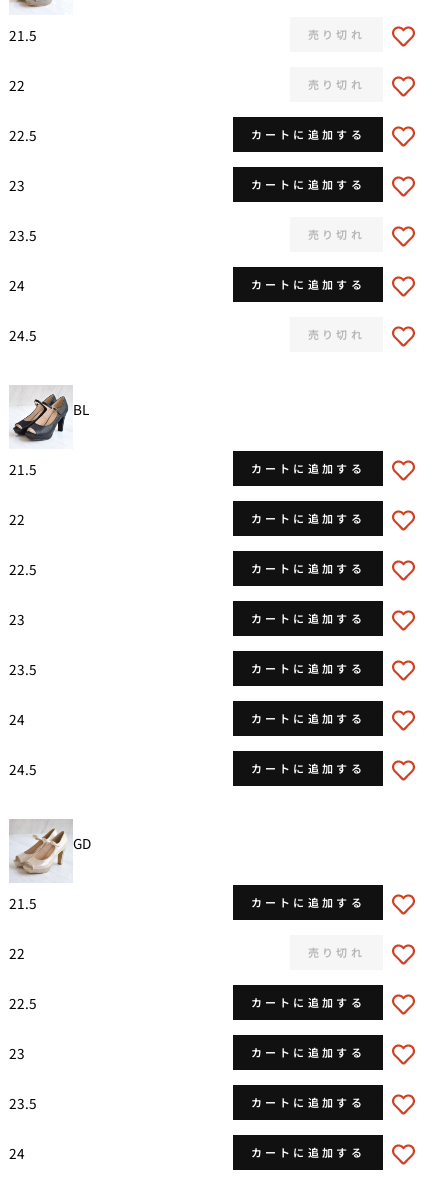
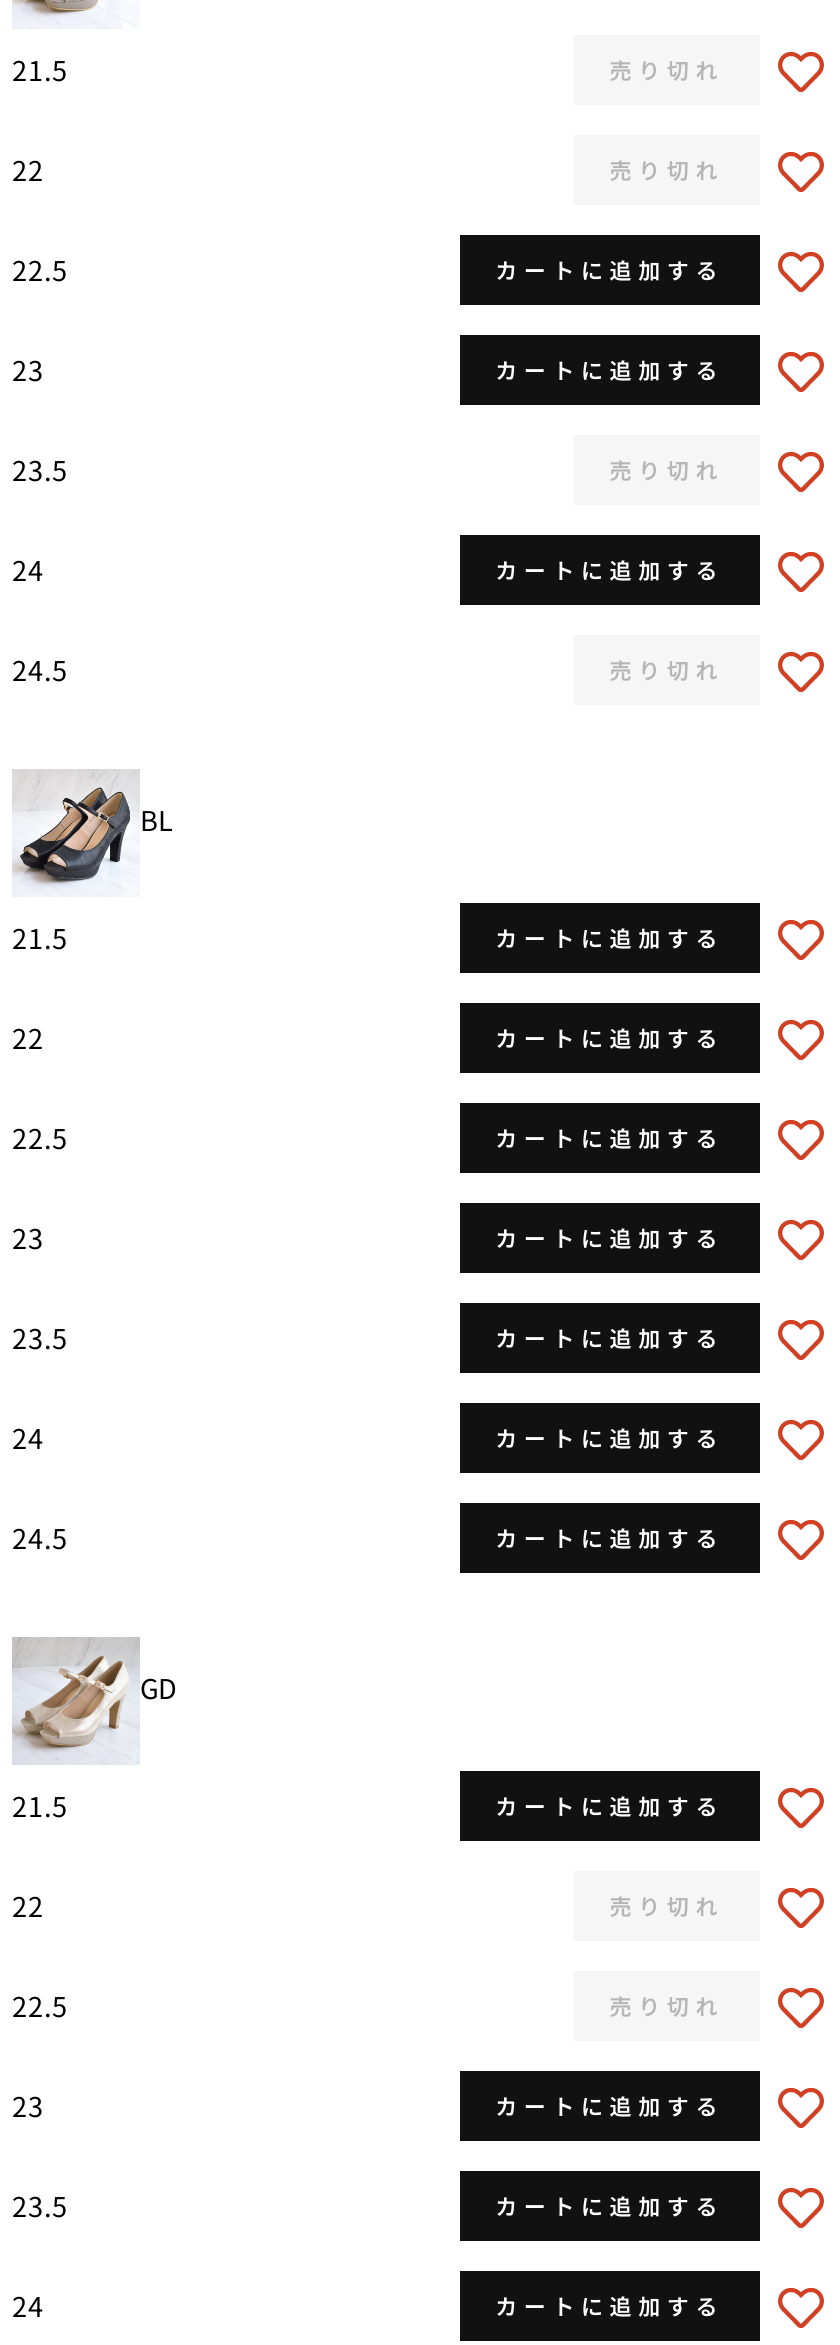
- カートに追加する
+ 売り切れ
